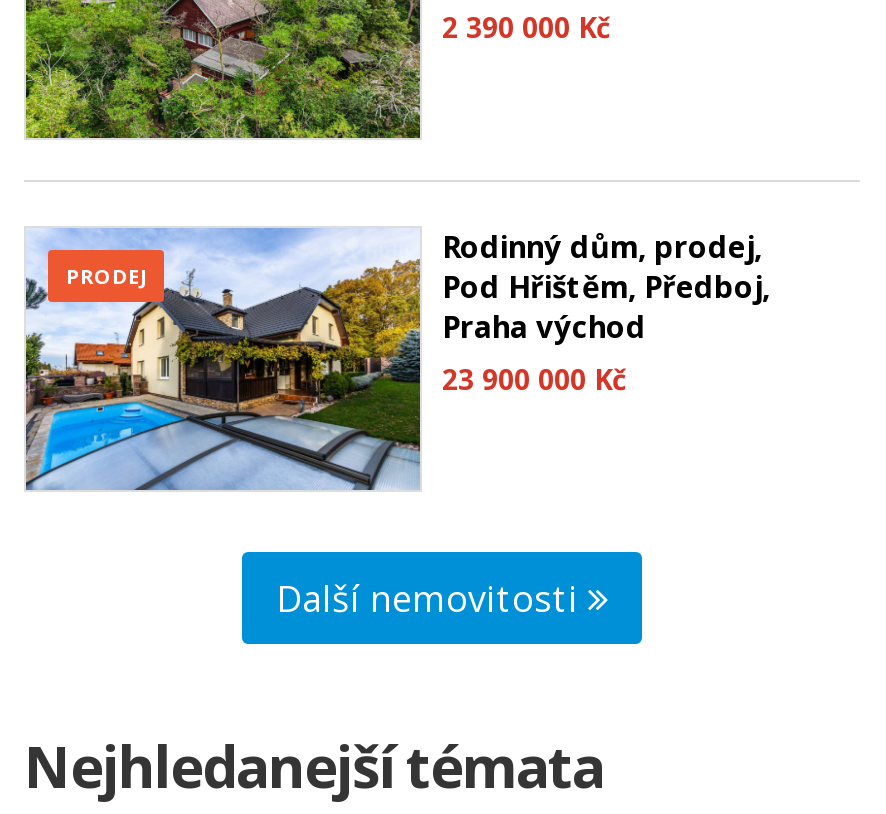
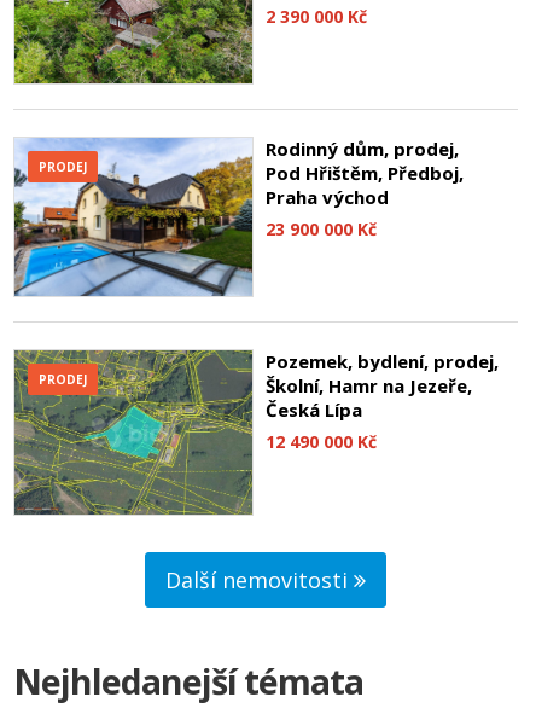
+ [image]
+ PRODEJ

+ Pozemek, bydlení, prodej,
+ Školní, Hamr na Jezeře,
+ Česká Lípa
+ 12 490 000 Kč
